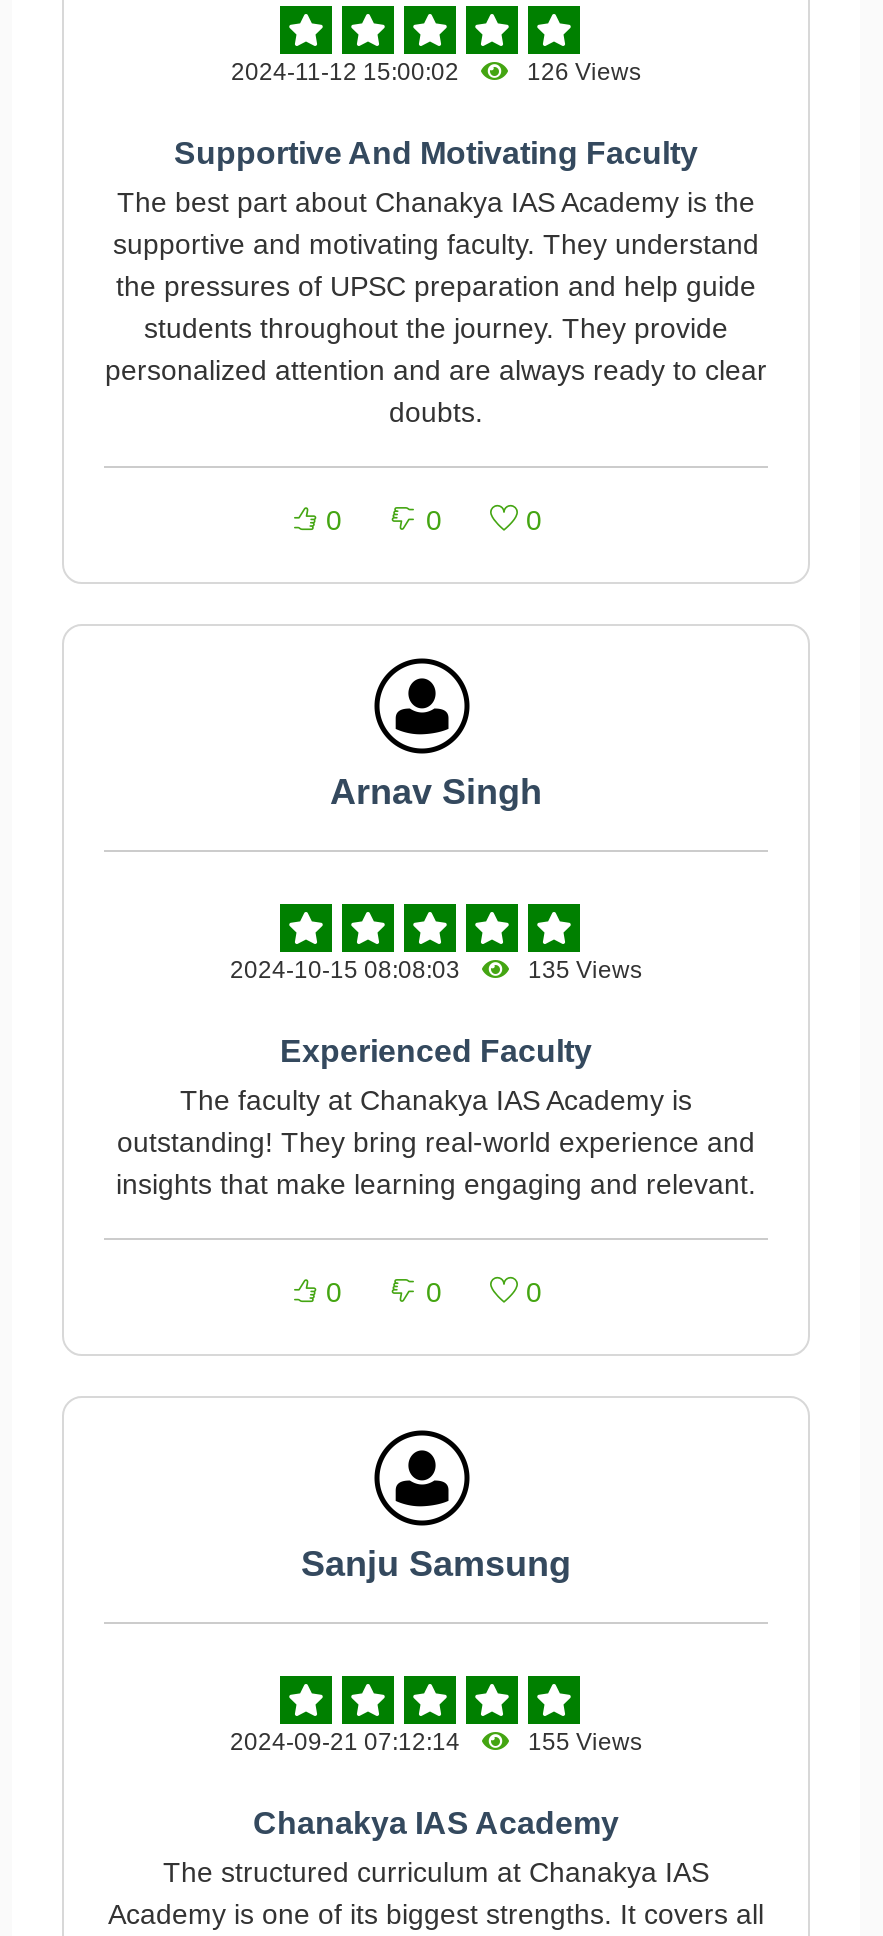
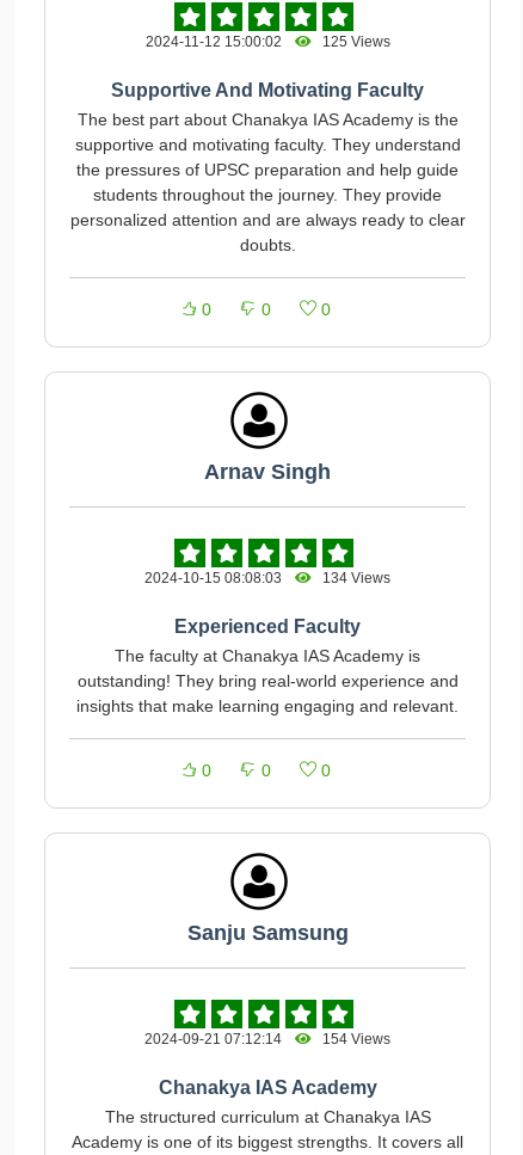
- 2024-11-12 15:00:02 126 Views
+ 2024-11-12 15:00:02 125 Views

- 2024-10-15 08:08:03 135 Views
+ 2024-10-15 08:08:03 134 Views

- 2024-09-21 07:12:14 155 Views
+ 2024-09-21 07:12:14 154 Views
